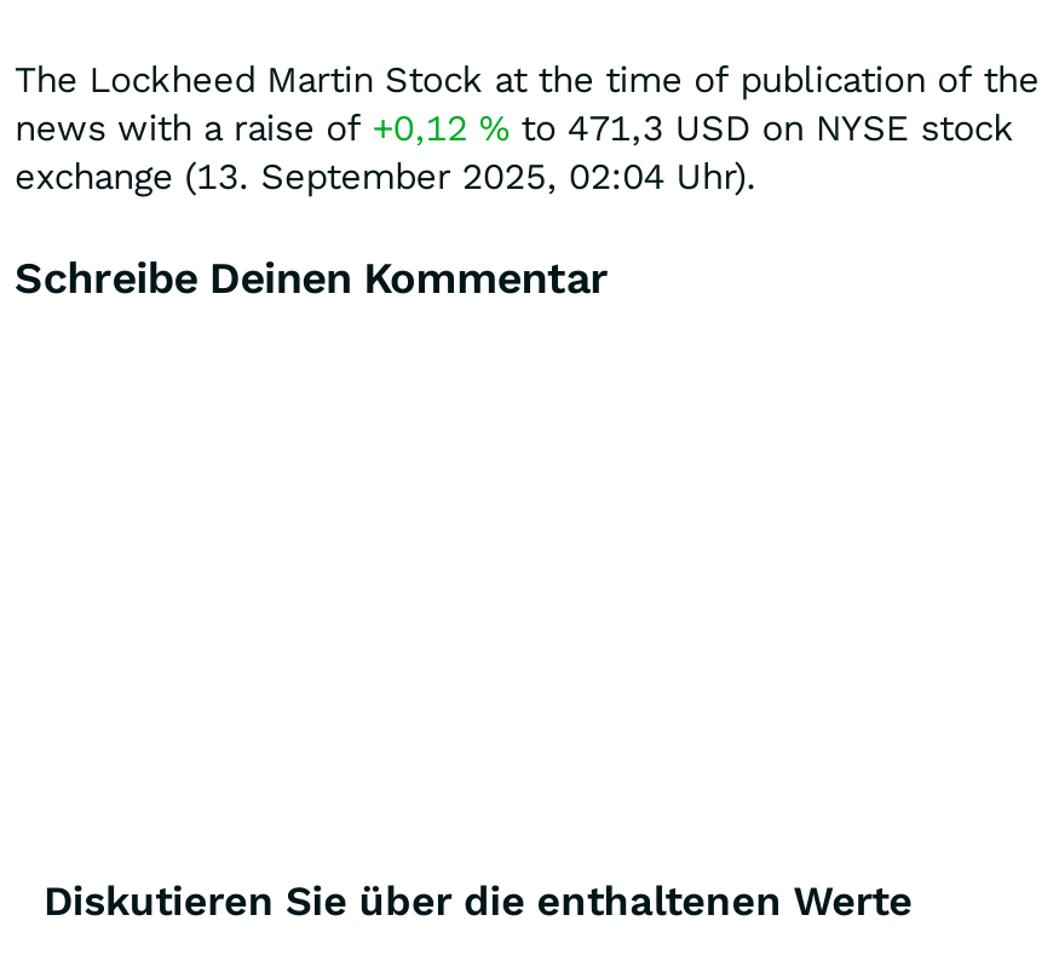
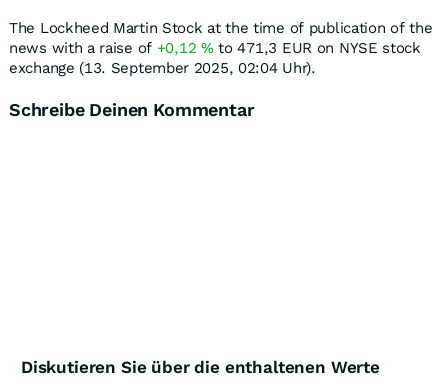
- news with a raise of +0,12% to 471,3 USD on NYSE stock
+ news with a raise of +0,12% to 471,3 EUR on NYSE stock
